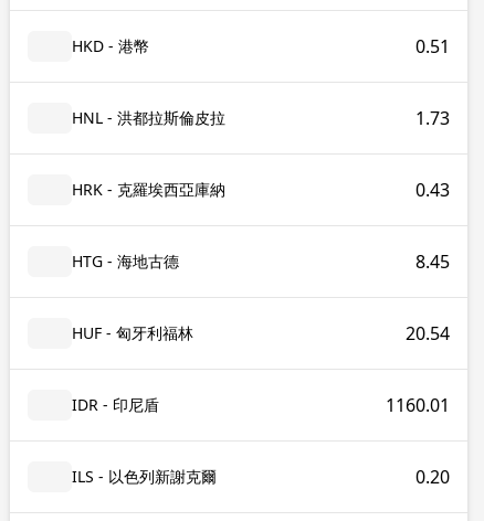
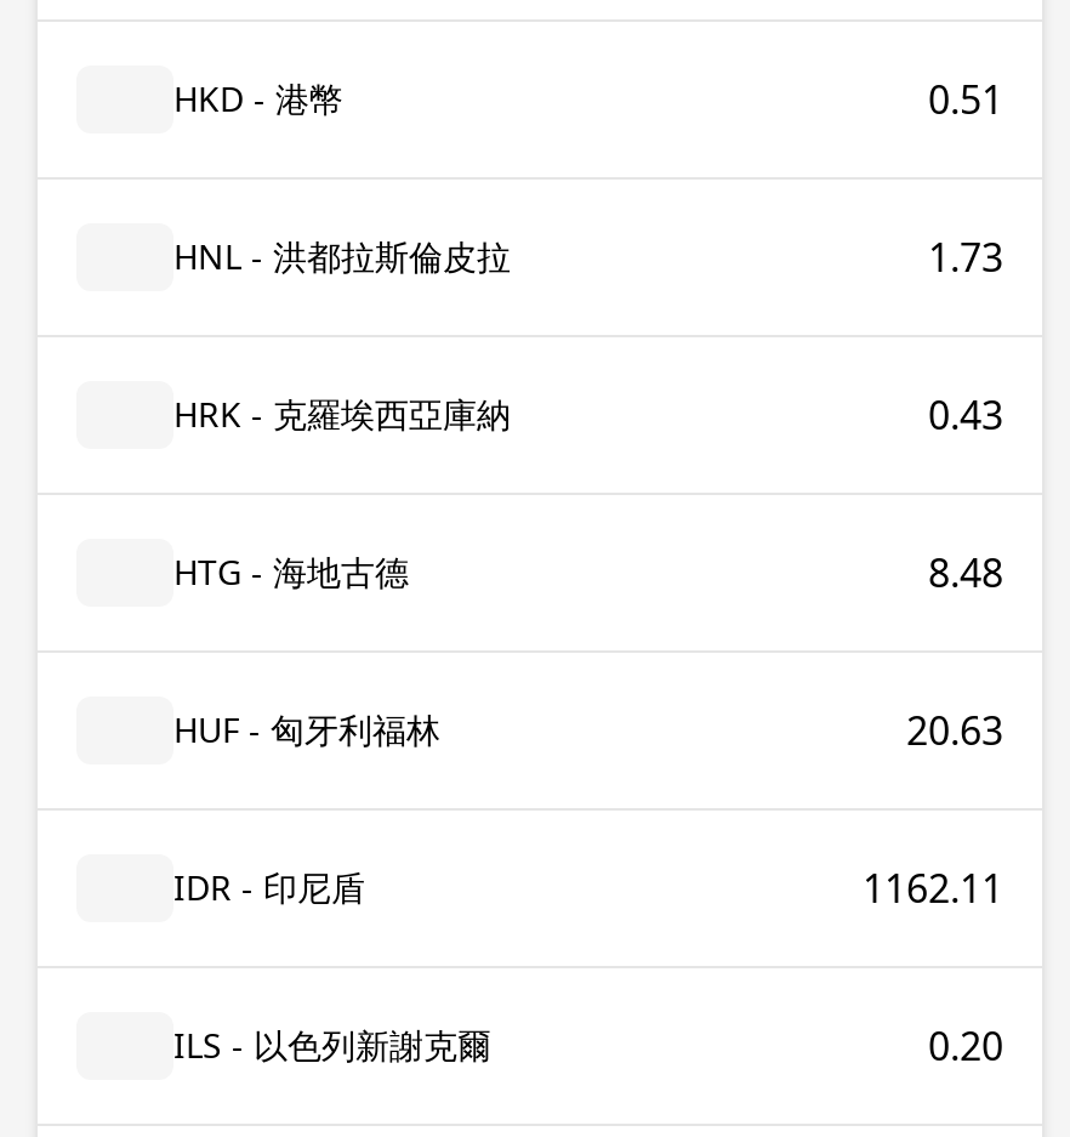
- 8.45
+ 8.48

- 20.54
+ 20.63

- 1160.01
+ 1162.11
